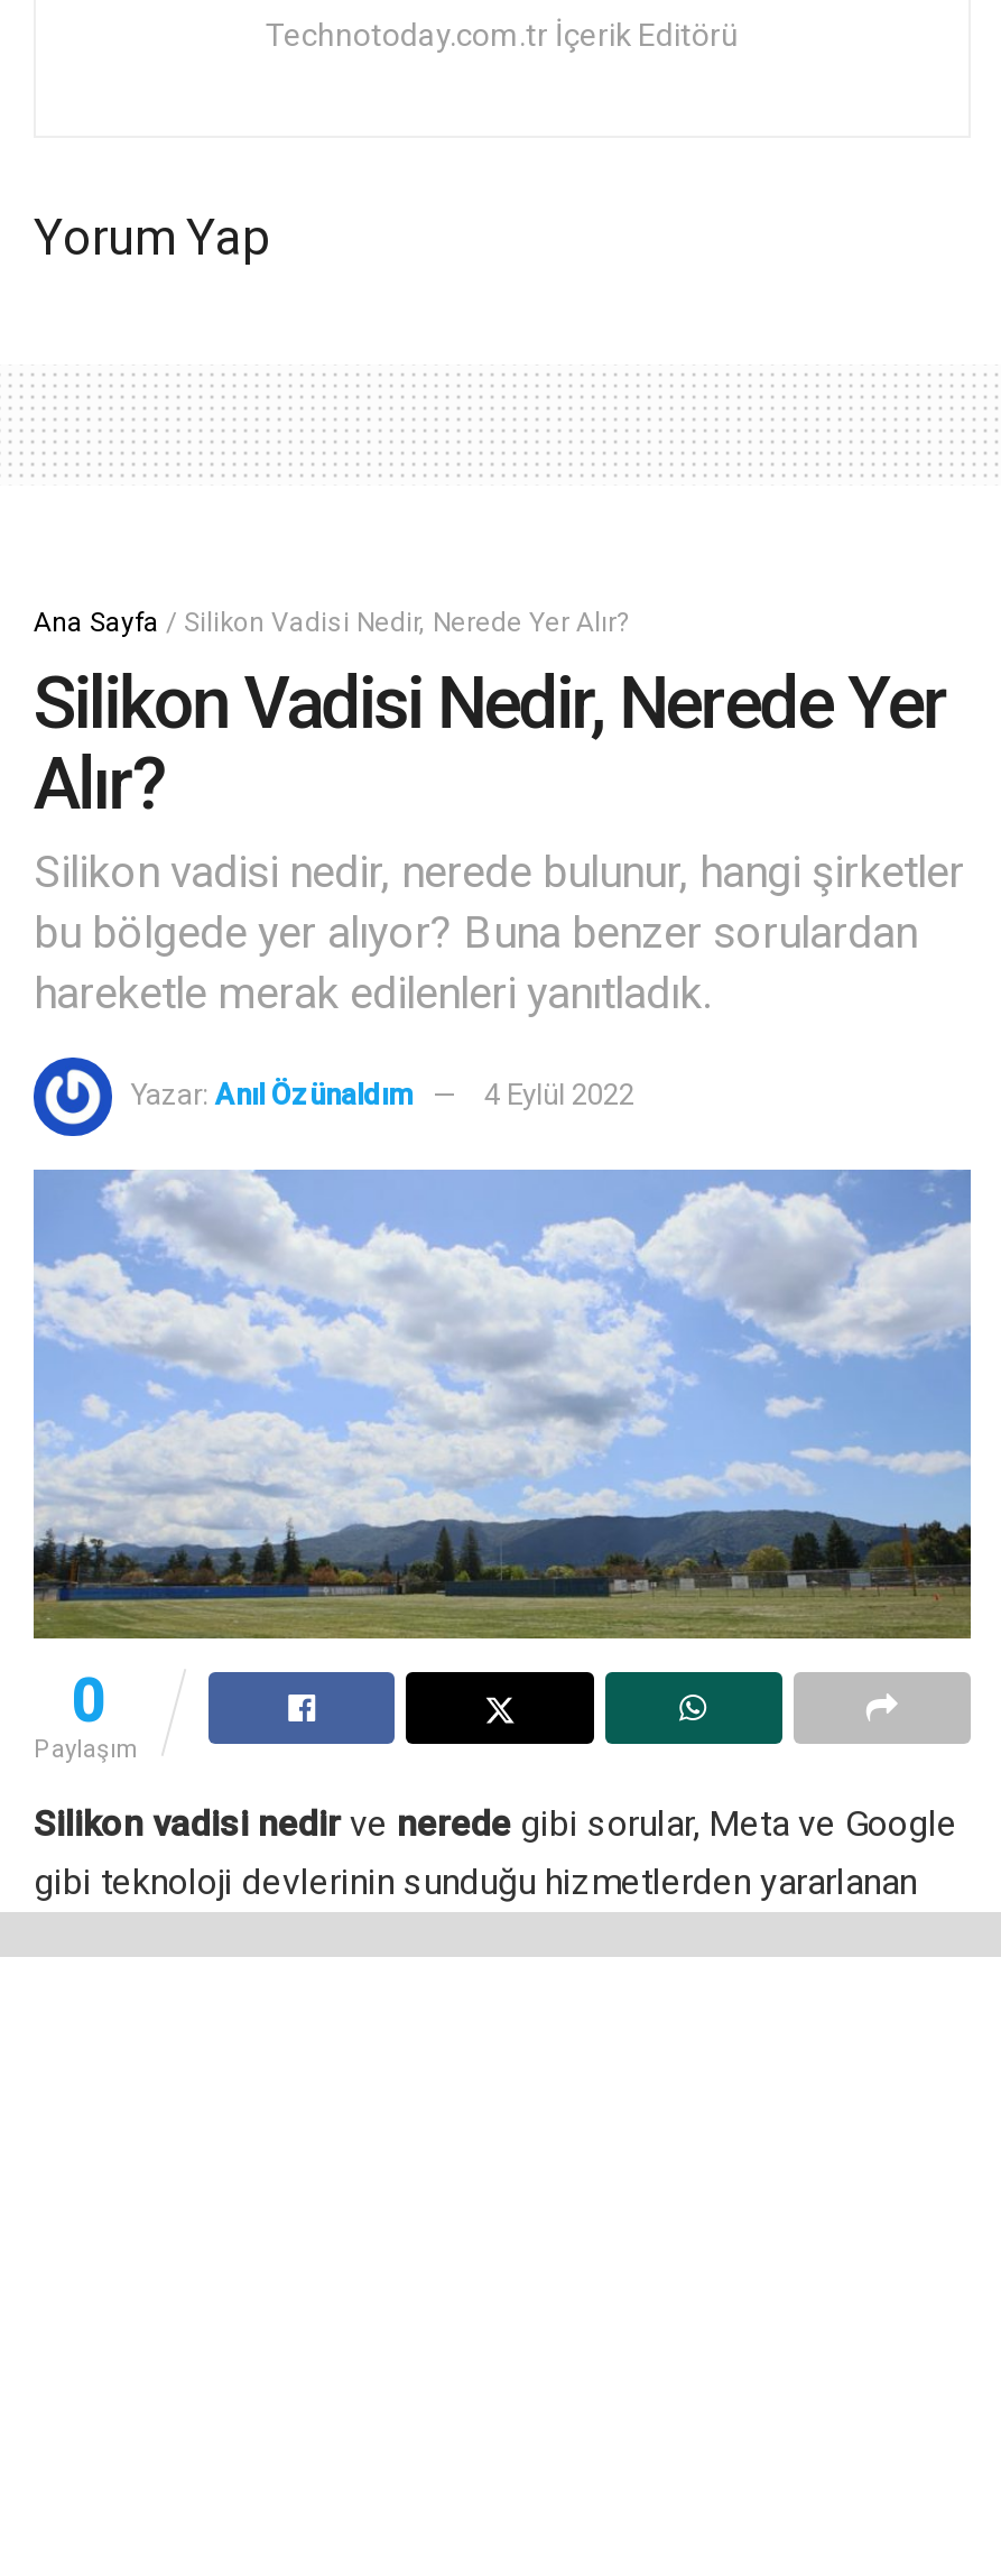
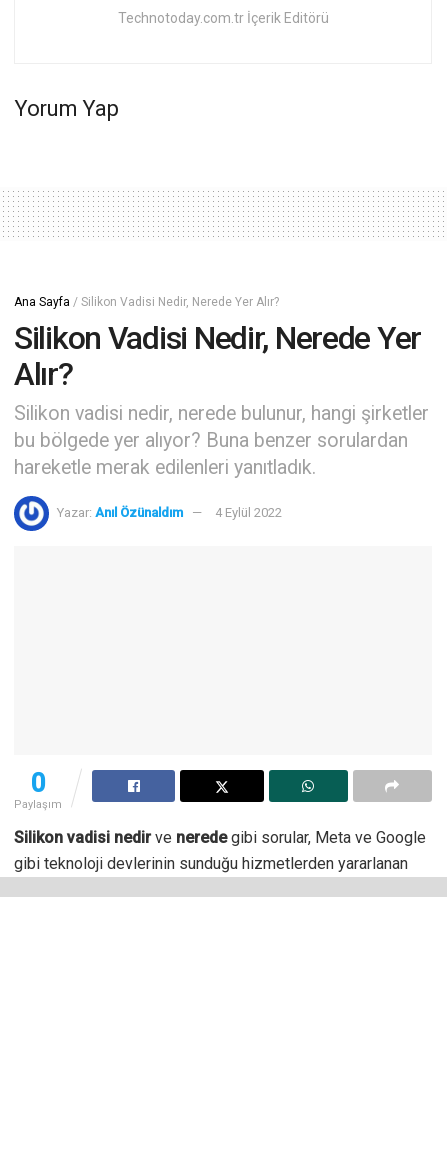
- [image]
